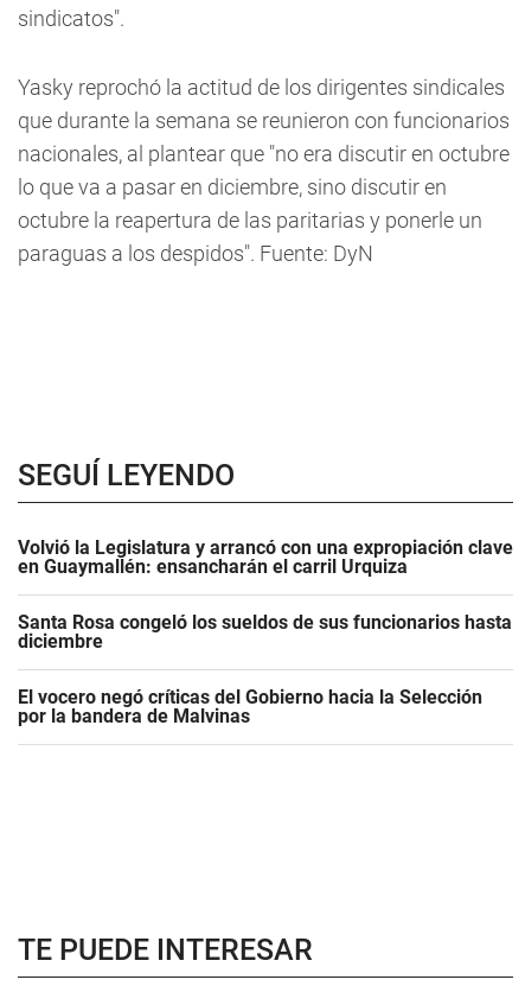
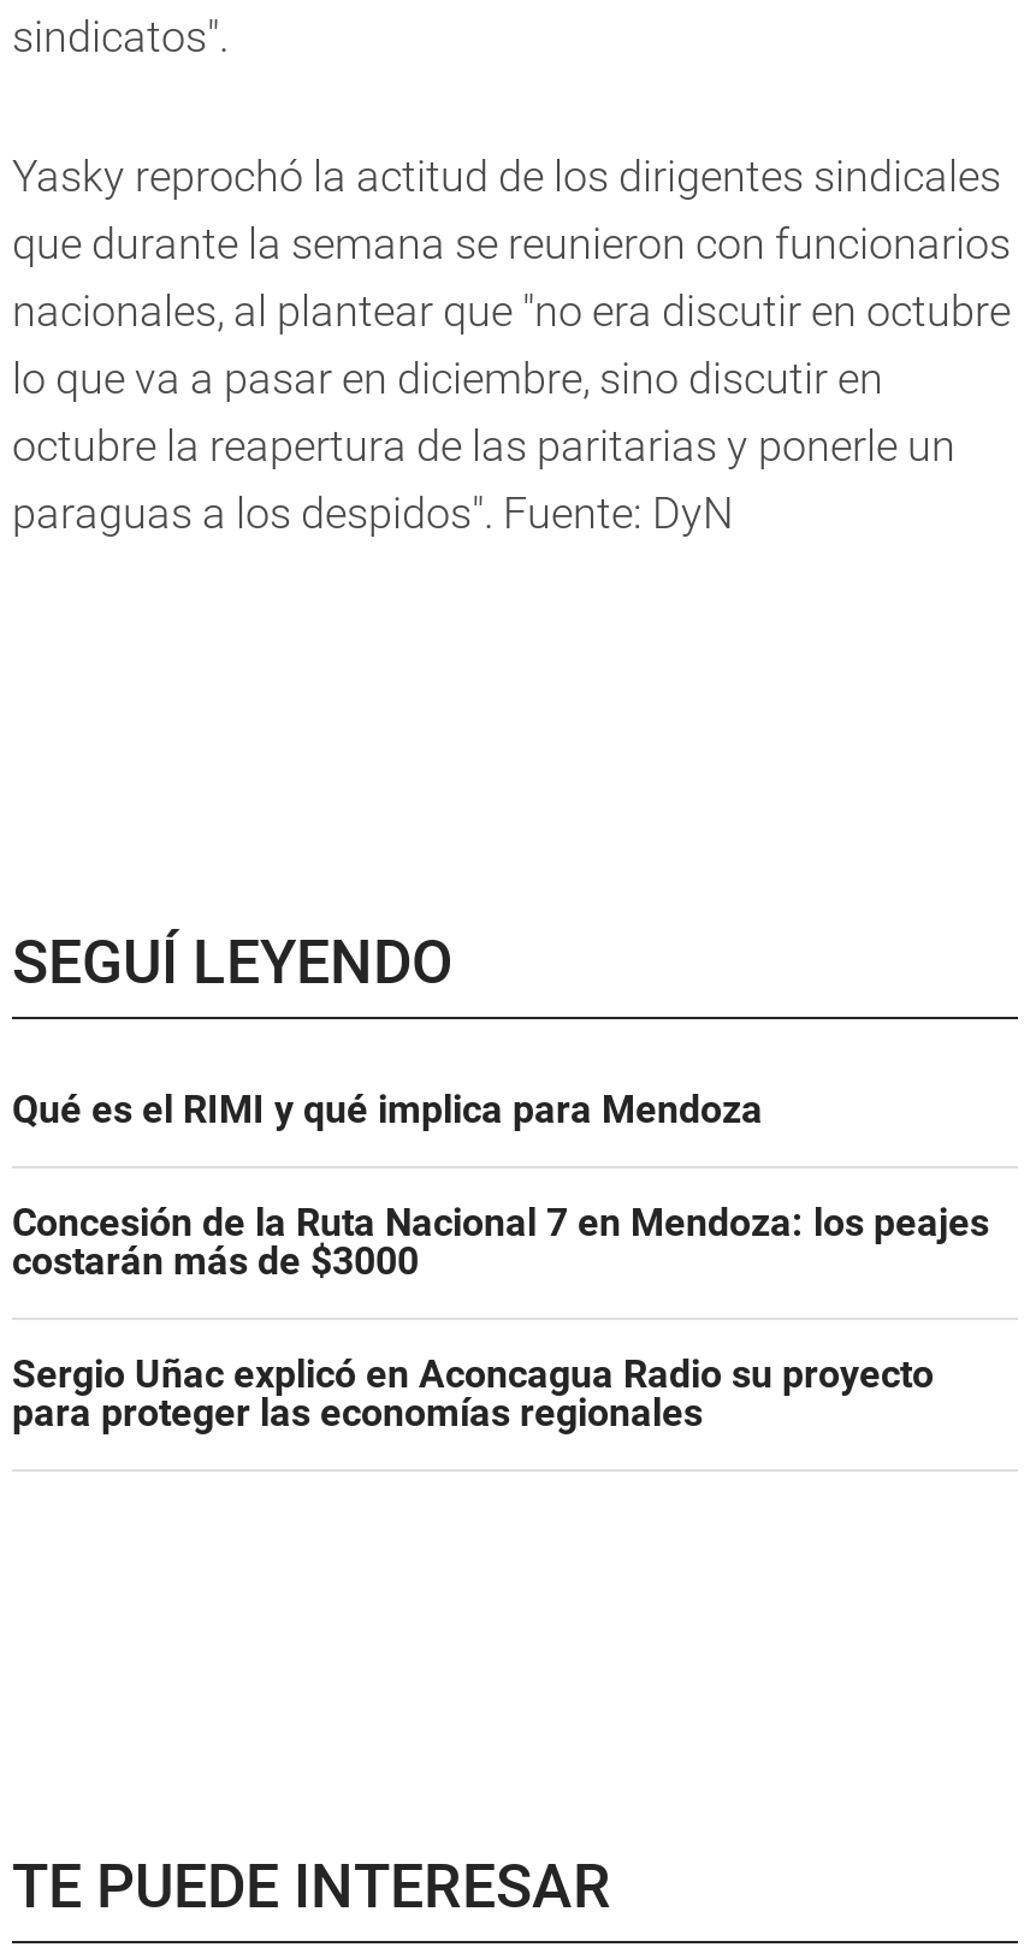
- Volvió la Legislatura y arrancó con una expropiación clave
- en Guaymallén: ensancharán el carril Urquiza
+ Qué es el RIMI y qué implica para Mendoza

- Santa Rosa congeló los sueldos de sus funcionarios hasta
- diciembre
+ Concesión de la Ruta Nacional 7 en Mendoza: los peajes
+ costarán más de $3000

- El vocero negó críticas del Gobierno hacia la Selección
- por la bandera de Malvinas
+ Sergio Uñac explicó en Aconcagua Radio su proyecto
+ para proteger las economías regionales
